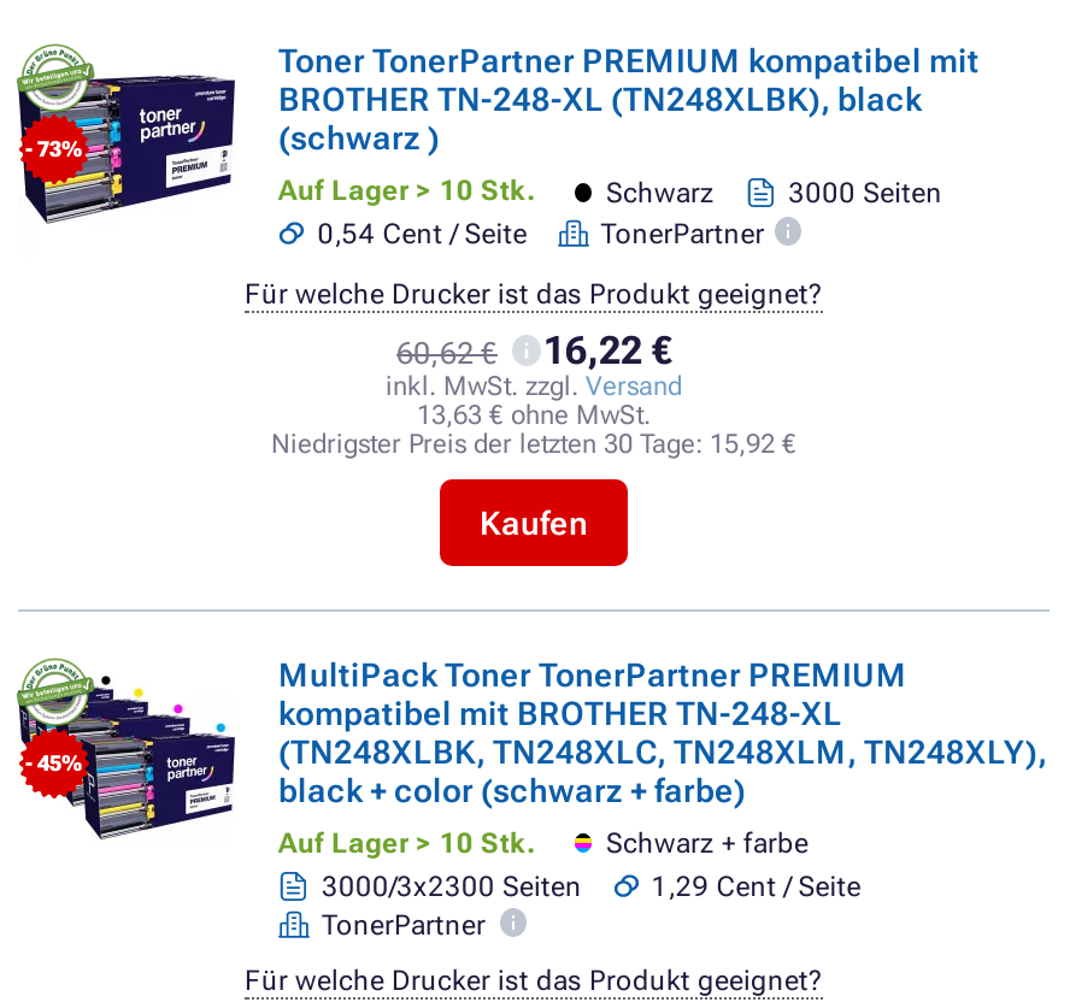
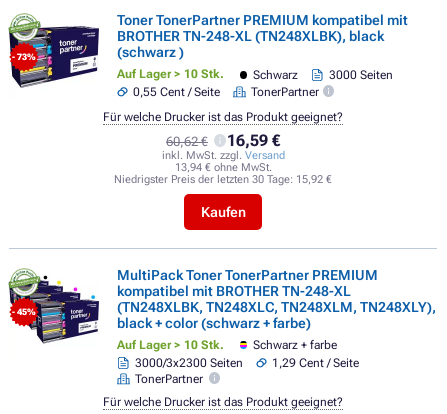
- 0,54 Cent / Seite
+ 0,55 Cent / Seite

- 60,62 € 16,22 €
+ 60,62 € 16,59 €

- 13,63 € ohne MwSt.
+ 13,94 € ohne MwSt.
